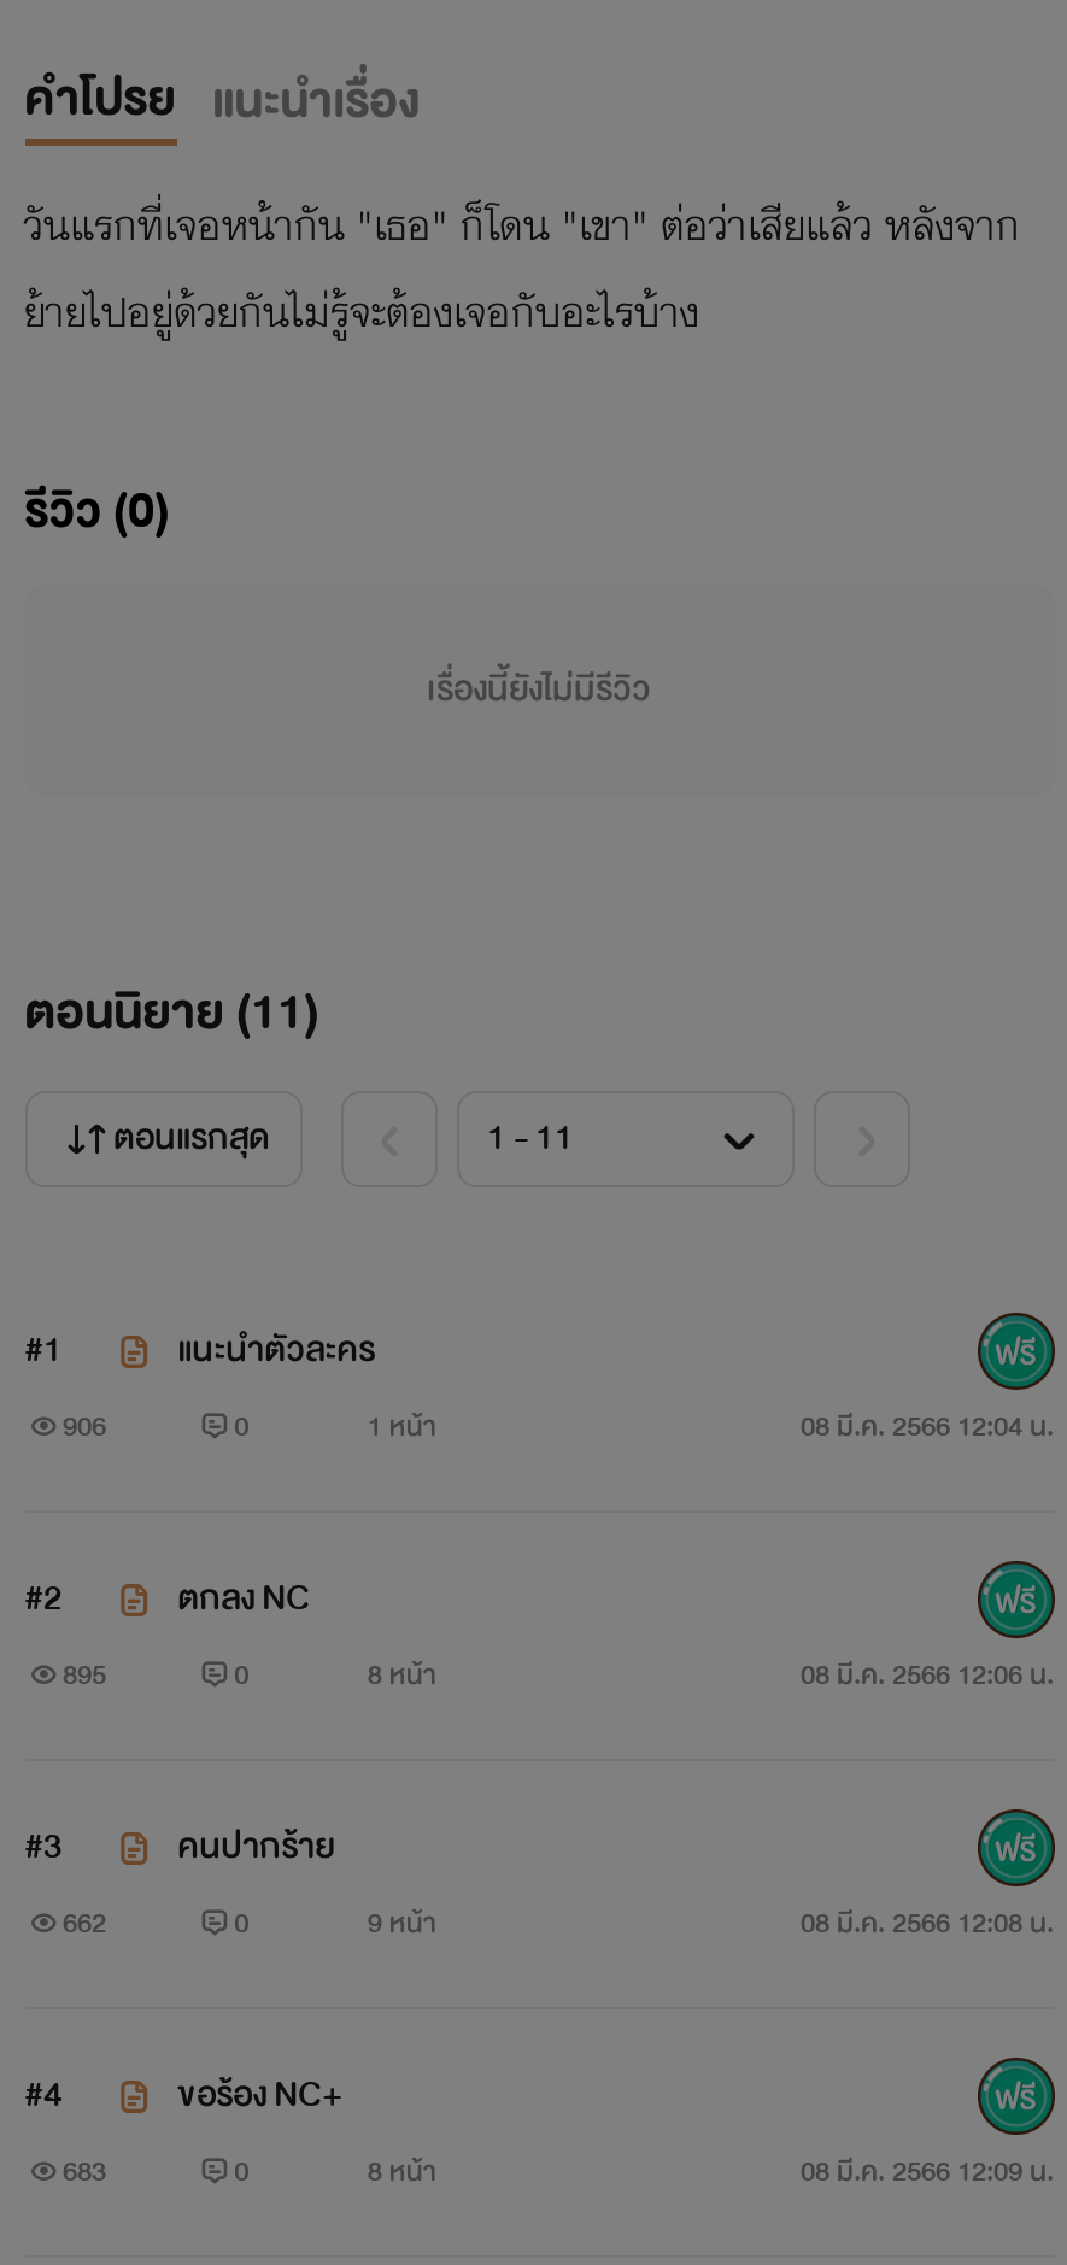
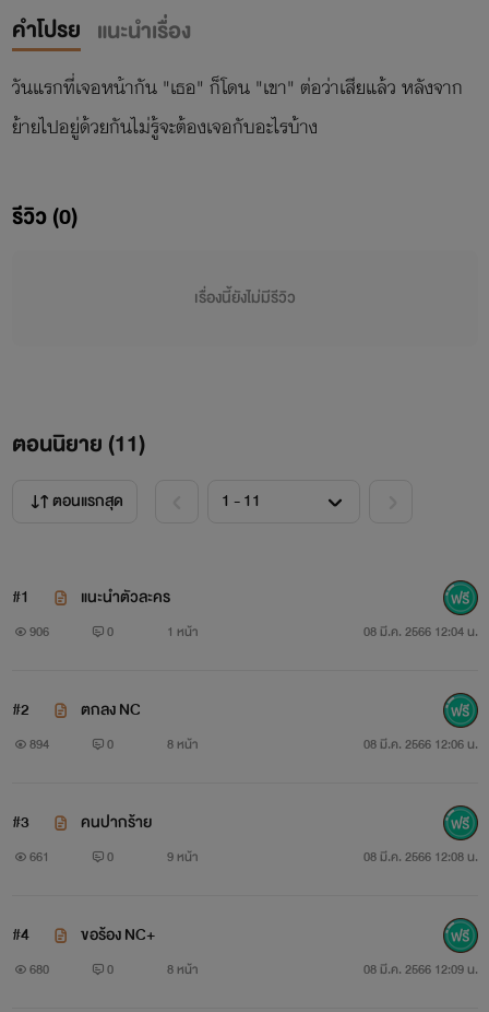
- 895
+ 894

- 662
+ 661

- 683
+ 680
